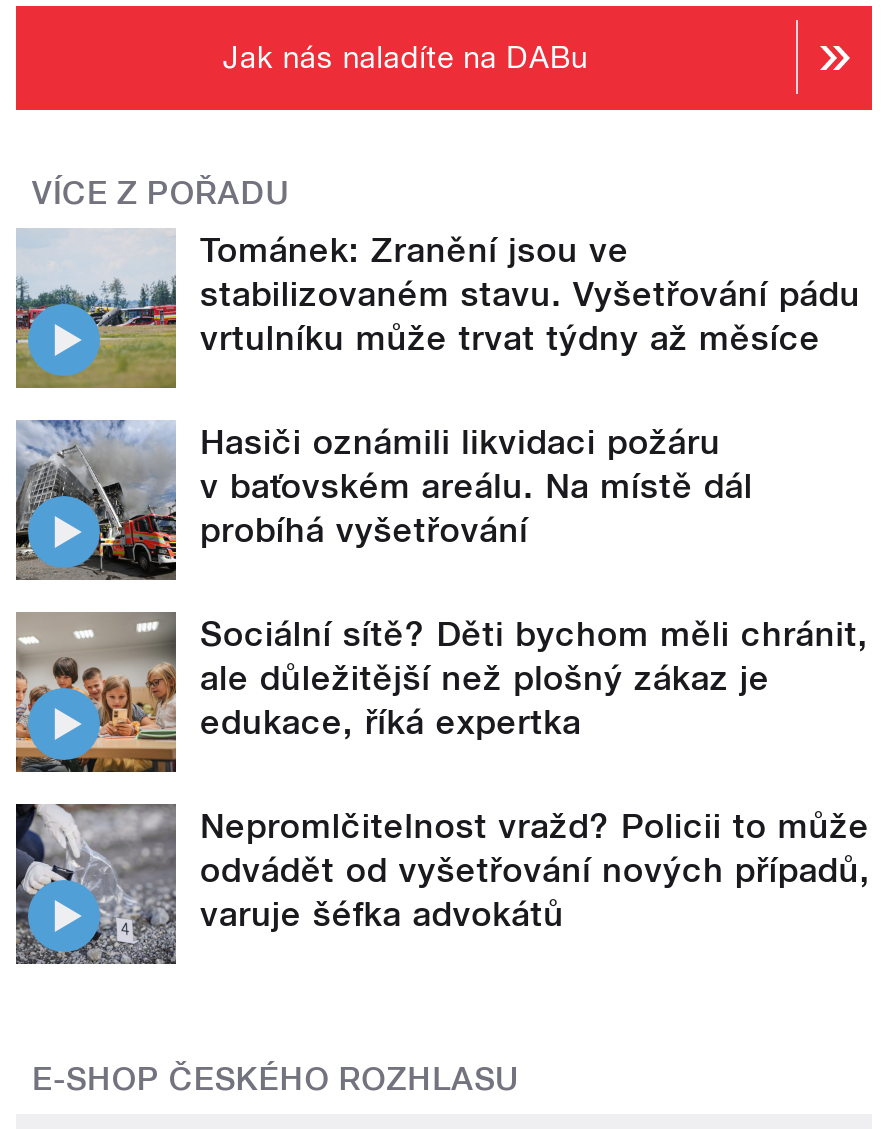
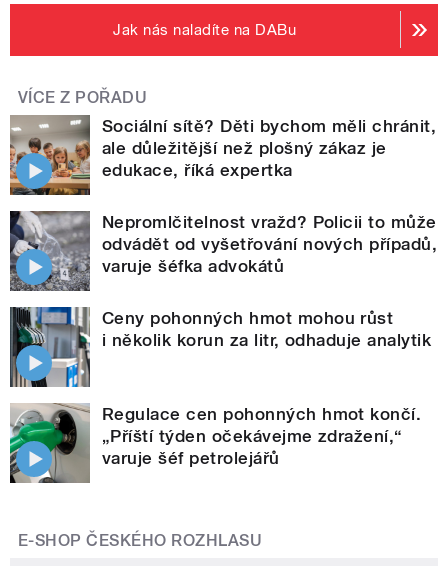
- [image]
- Tománek: Zranění jsou ve
- stabilizovaném stavu. Vyšetřování pádu
- vrtulníku může trvat týdny až měsíce
- Hasiči oznámili likvidaci požáru
- v baťovském areálu. Na místě dál
- probíhá vyšetřování

- [image]

moved up: [image] | Sociální sítě? Děti bychom měli chránit, | ale důležitější než plošný zákaz je | edukace, říká expertka | Nepromlčitelnost vražd? Policii to může | odvádět od vyšetřování nových případů, | varuje šéfka advokátů

+ [image]
+ Ceny pohonných hmot mohou růst
+ i několik korun za litr, odhaduje analytik

+ [image]
+ Regulace cen pohonných hmot končí.
+ „Příští týden očekávejme zdražení,“
+ varuje šéf petrolejářů
